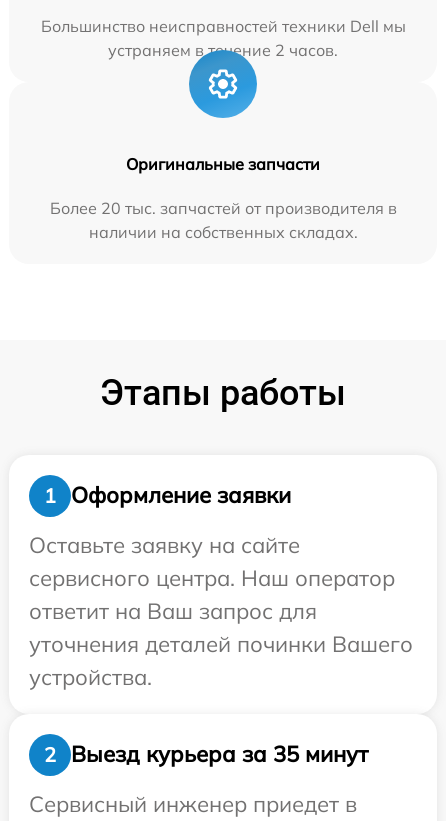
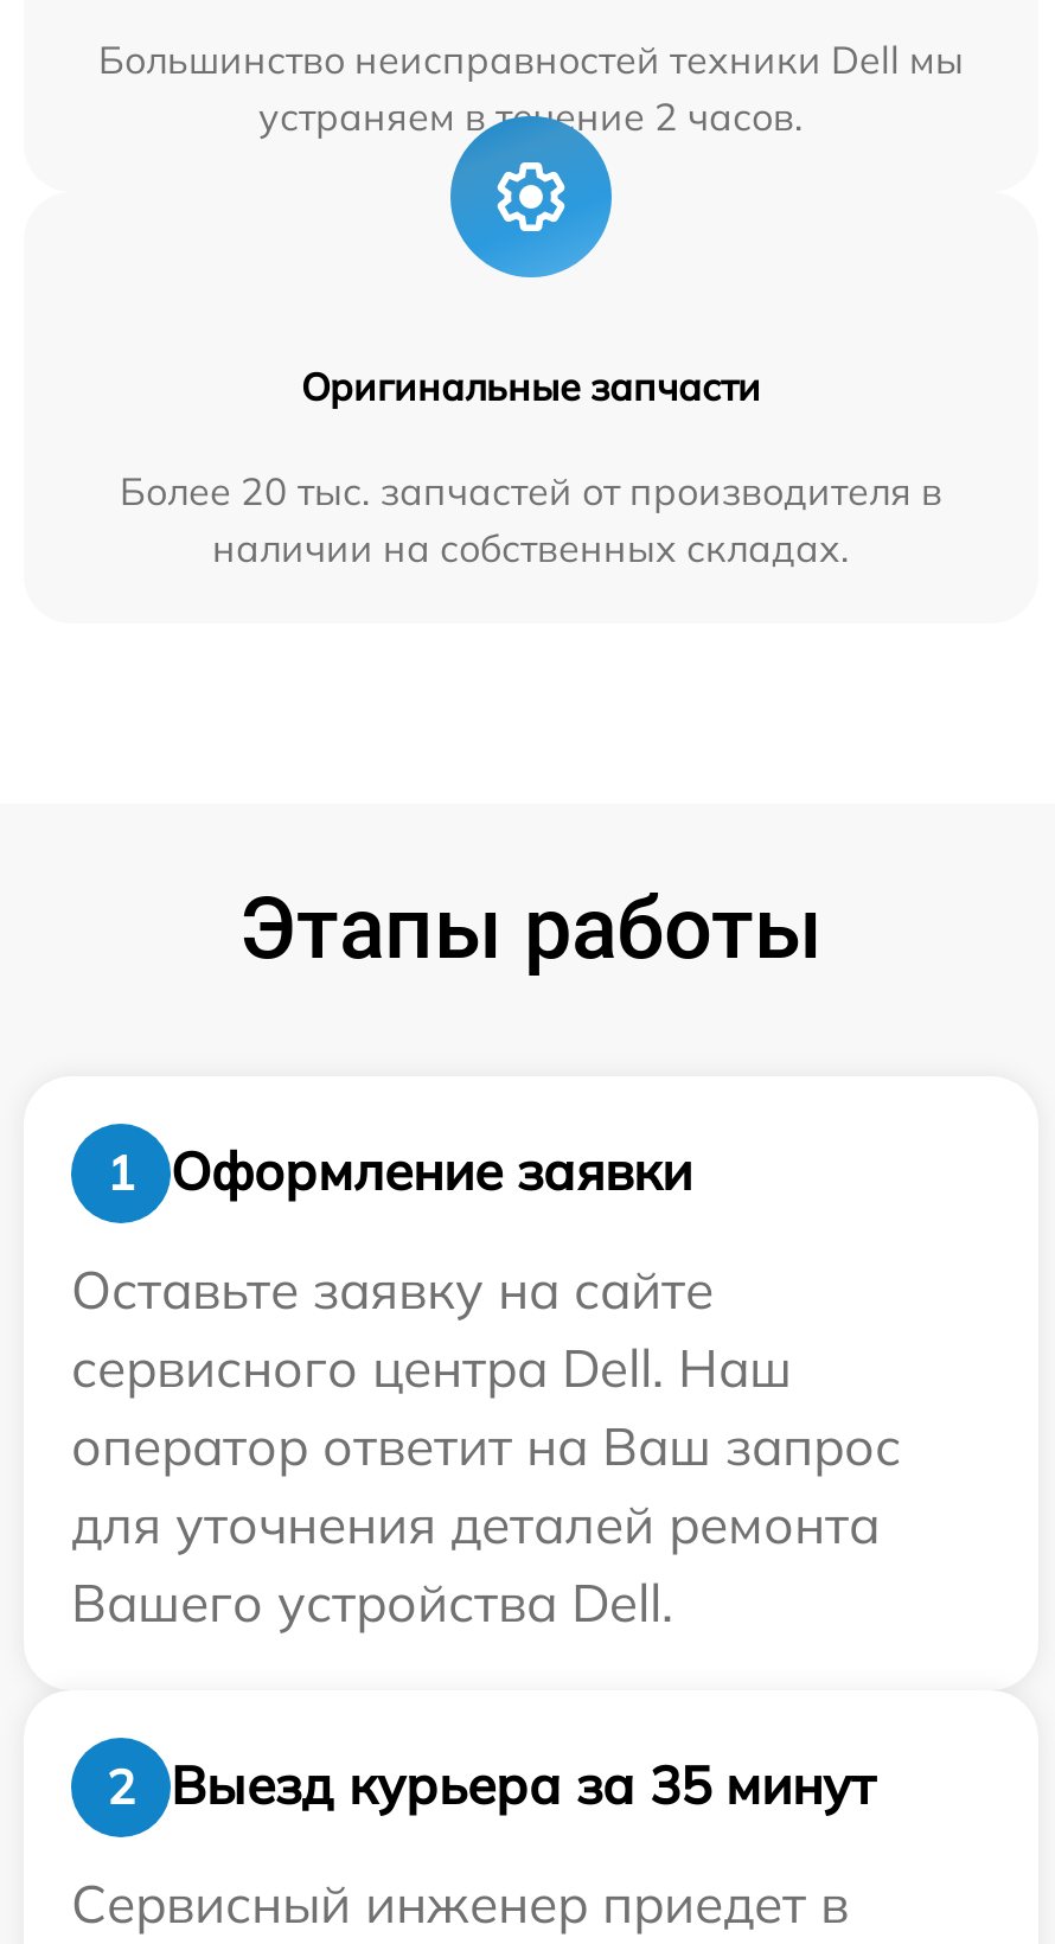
- сервисного центра. Наш оператор
- ответит на Ваш запрос для
- уточнения деталей починки Вашего
- устройства.
+ сервисного центра Dell. Наш
+ оператор ответит на Ваш запрос
+ для уточнения деталей ремонта
+ Вашего устройства Dell.
